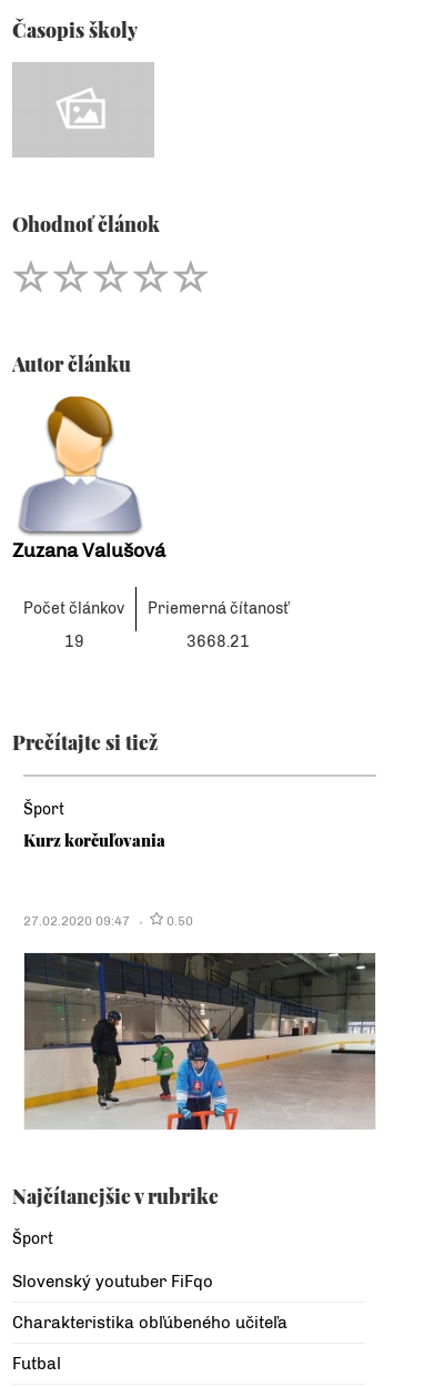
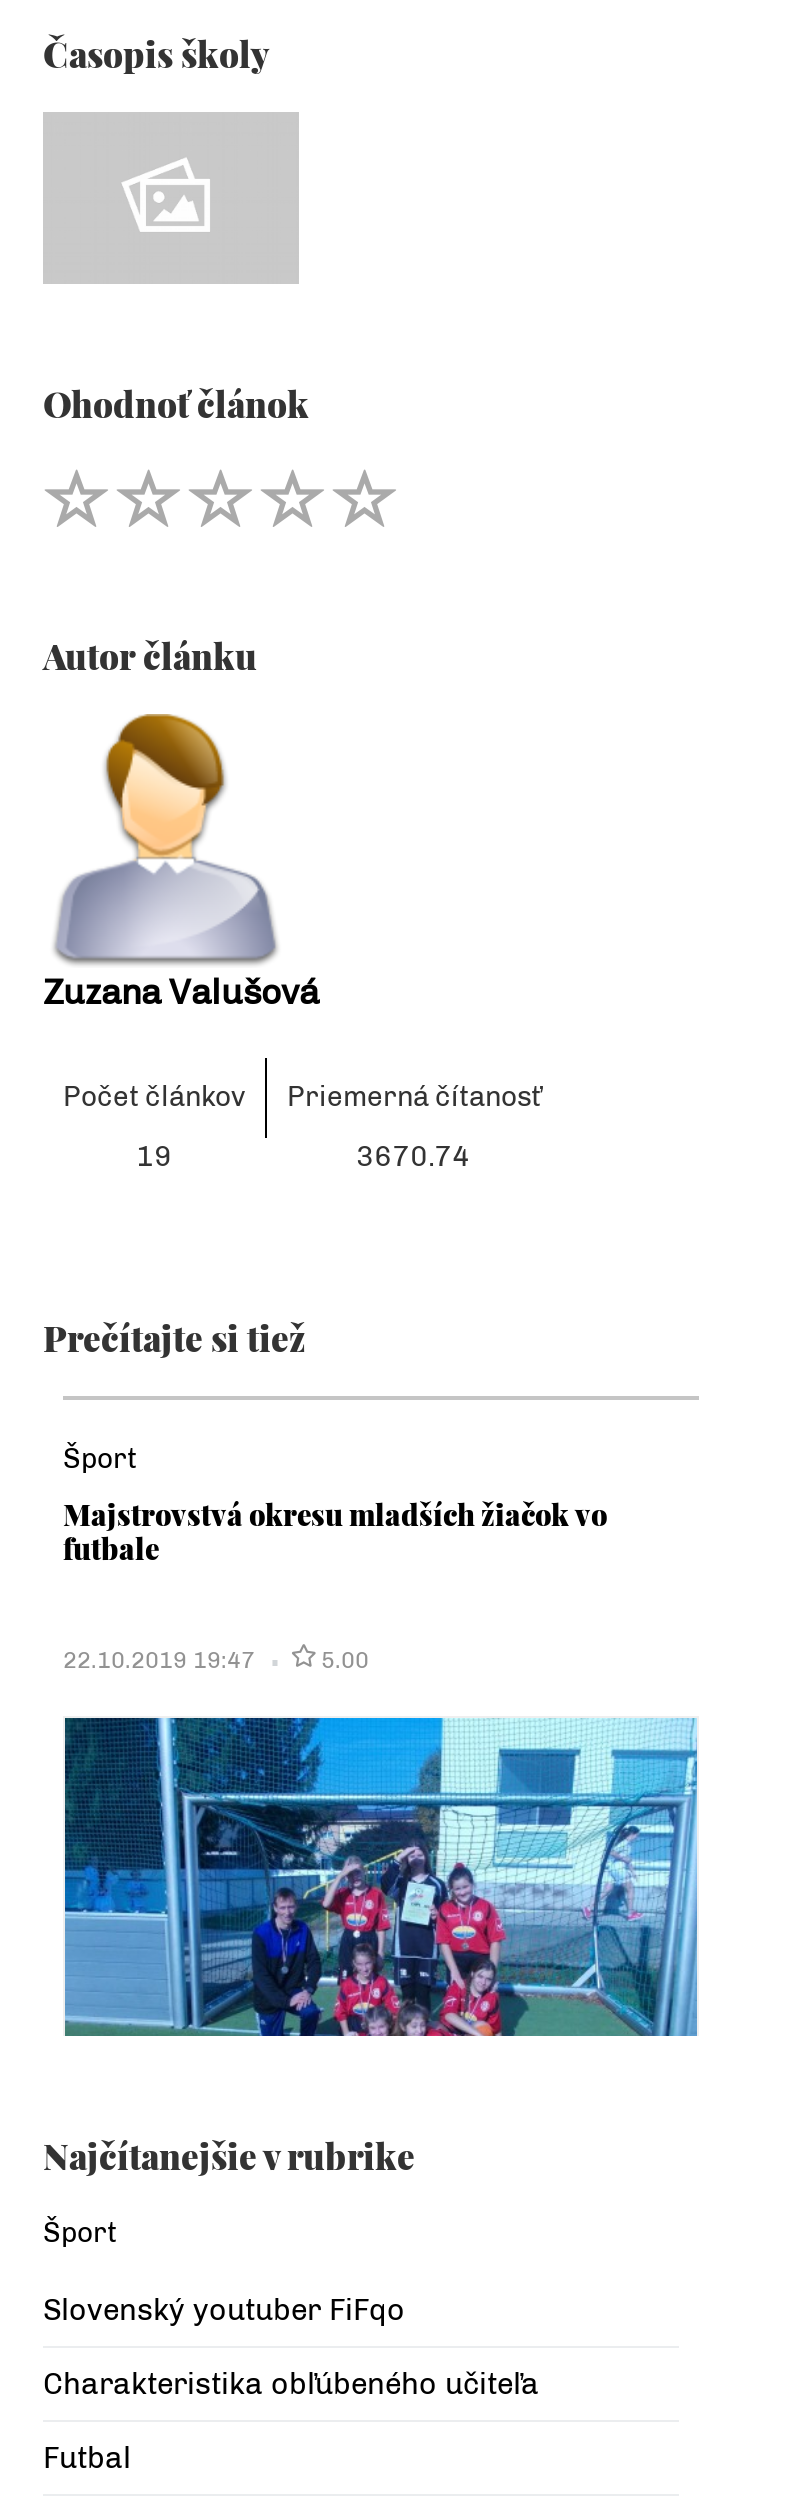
- 3668.21
+ 3670.74

- Kurz korčuľovania
+ Majstrovstvá okresu mladších žiačok vo
+ futbale

- 27.02.2020 09:47
- 0.50
+ 22.10.2019 19:47
+ 5.00

- [image]
+ [image]
